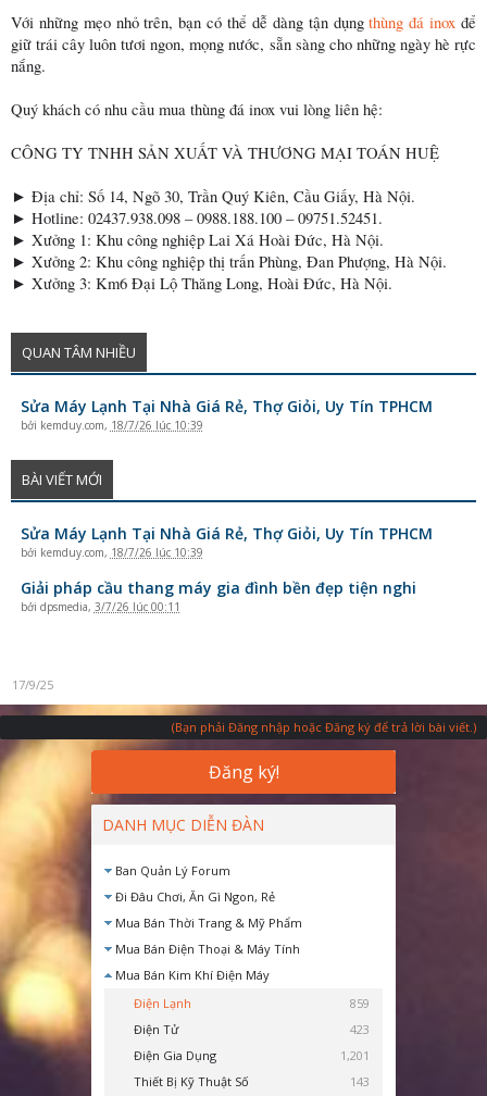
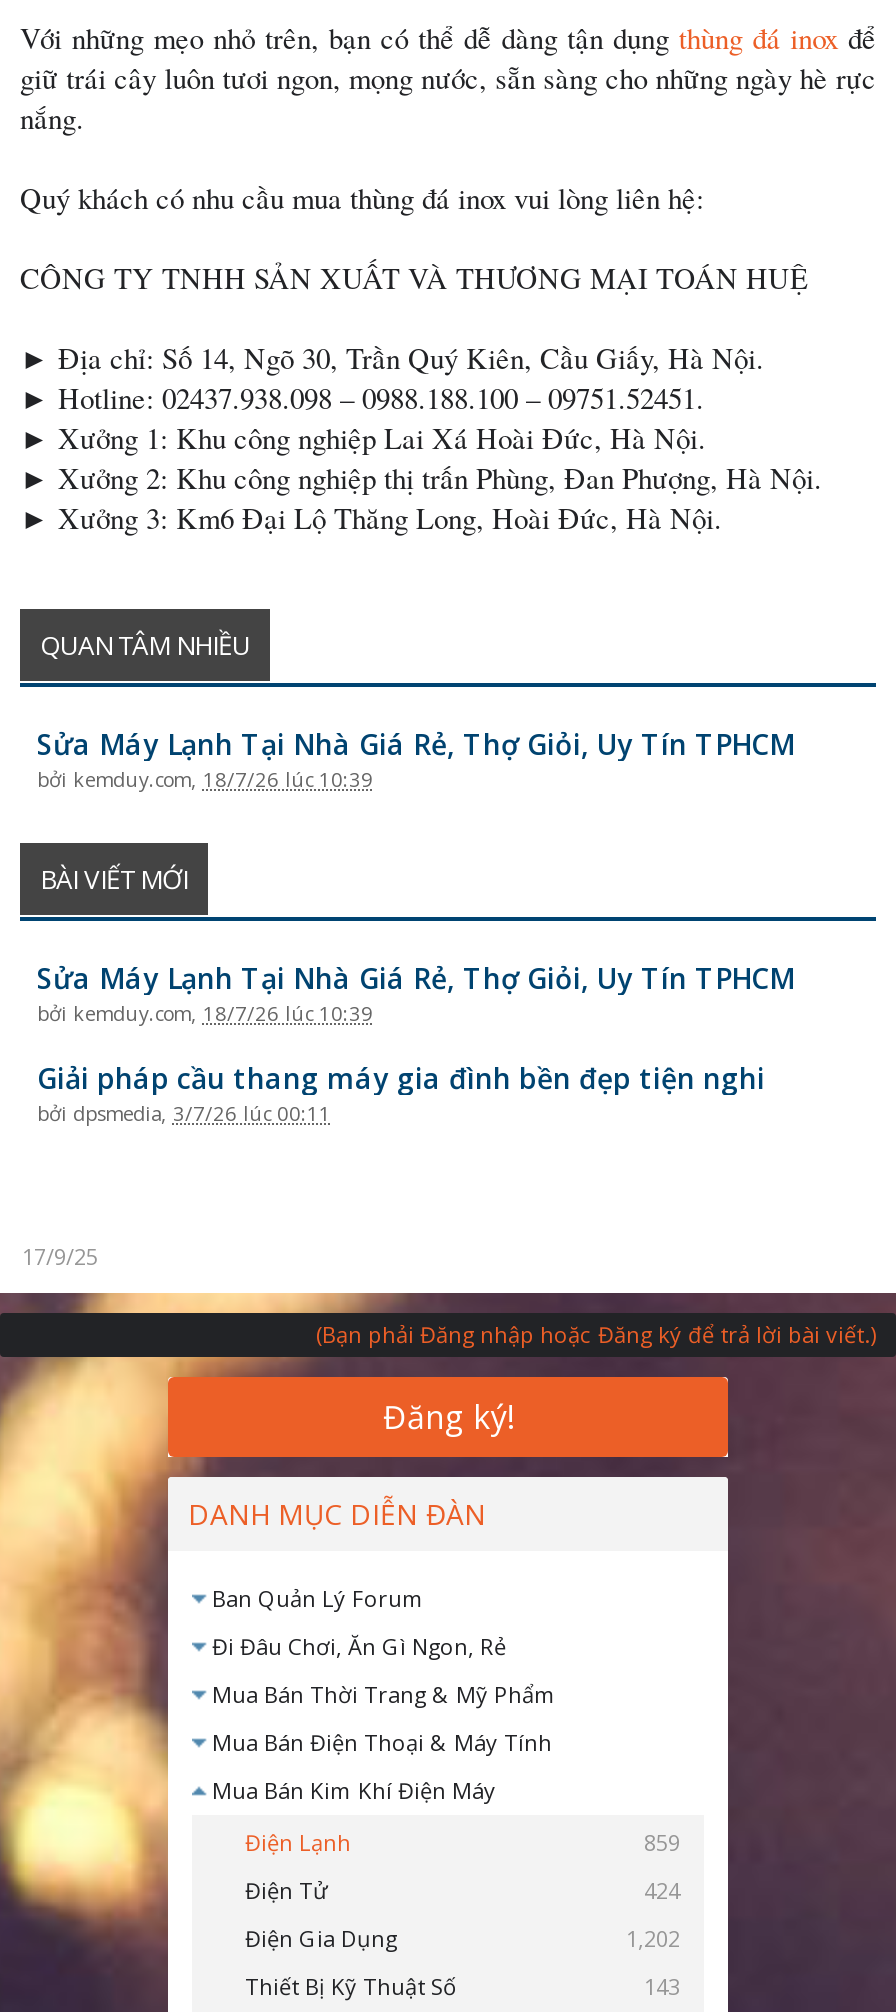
- 423
+ 424

- 1,201
+ 1,202
